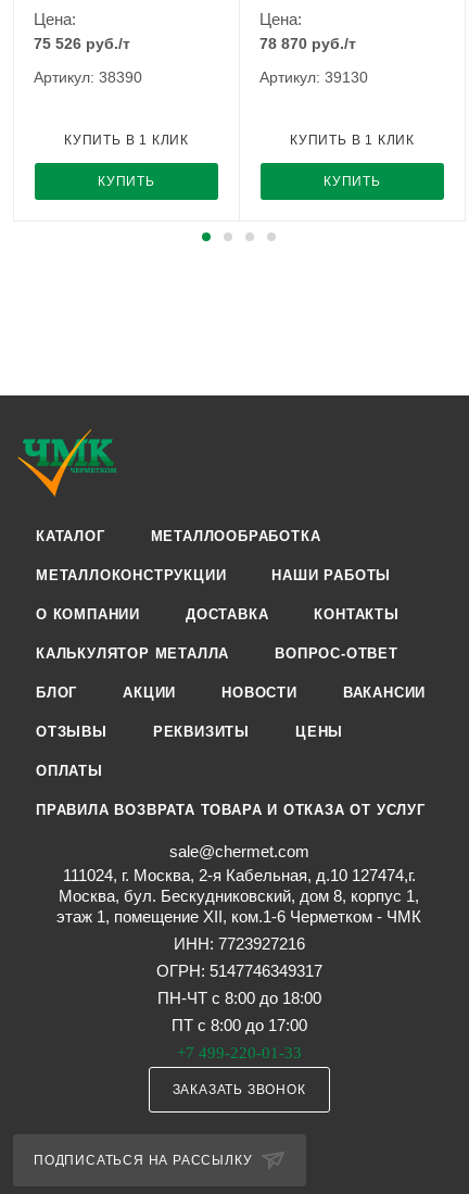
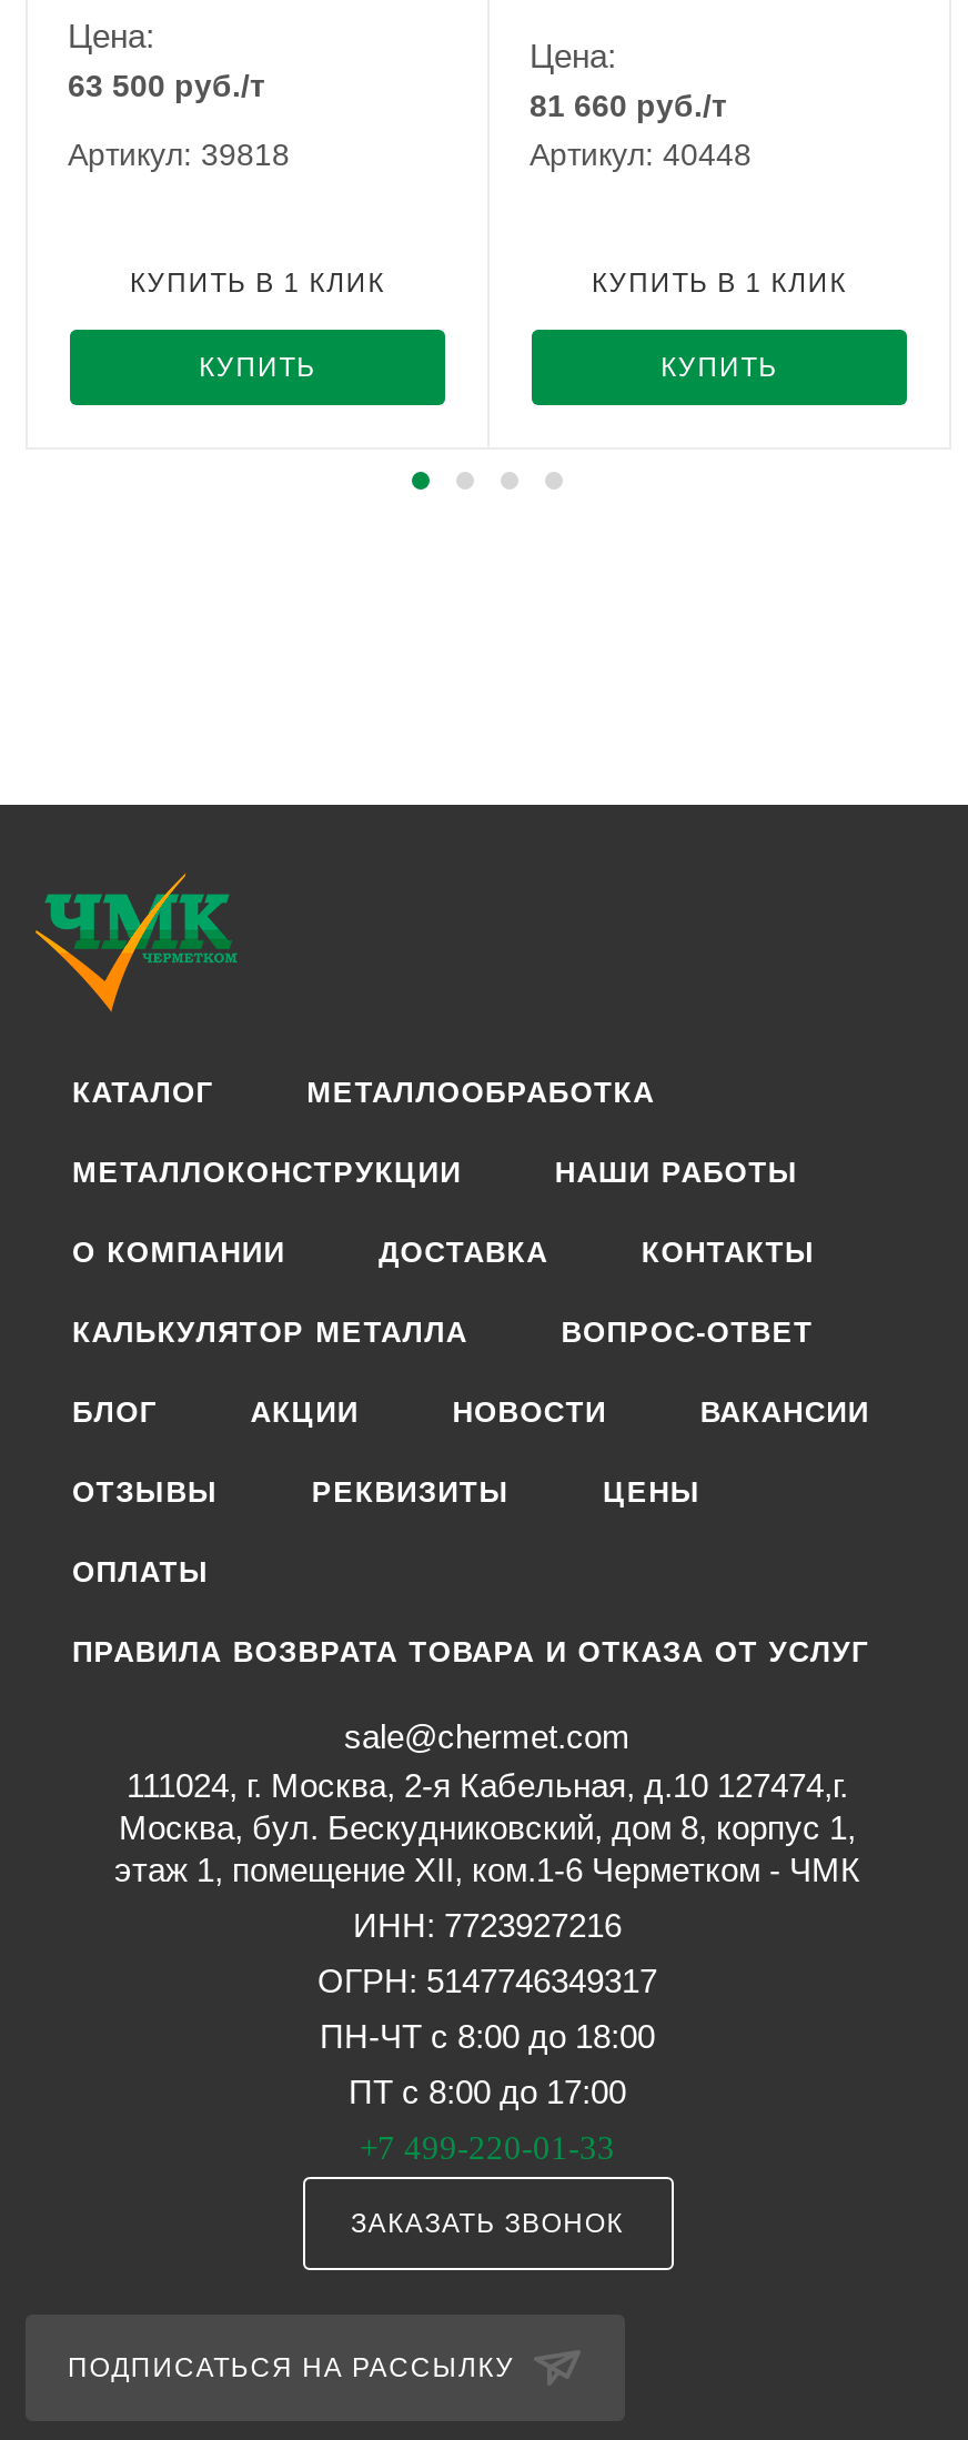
- 75 526 руб./т
+ 63 500 руб./т

- 78 870 руб./т
+ 81 660 руб./т

- Артикул: 38390
+ Артикул: 39818

- Артикул: 39130
+ Артикул: 40448
